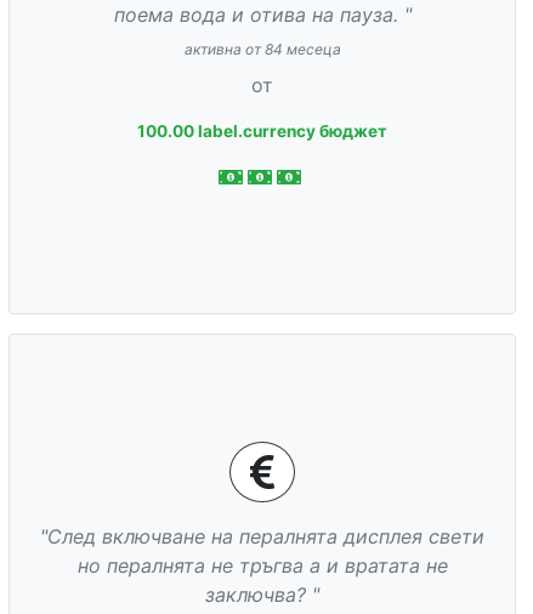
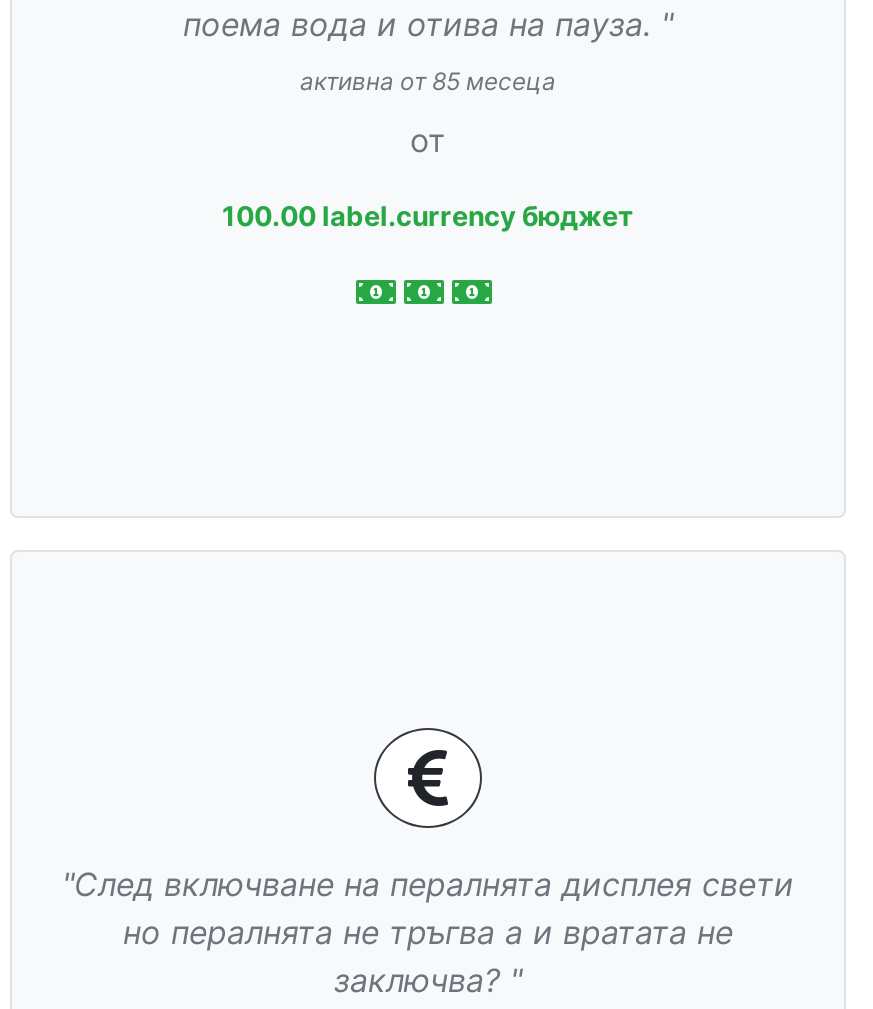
- активна от 84 месеца
+ активна от 85 месеца
